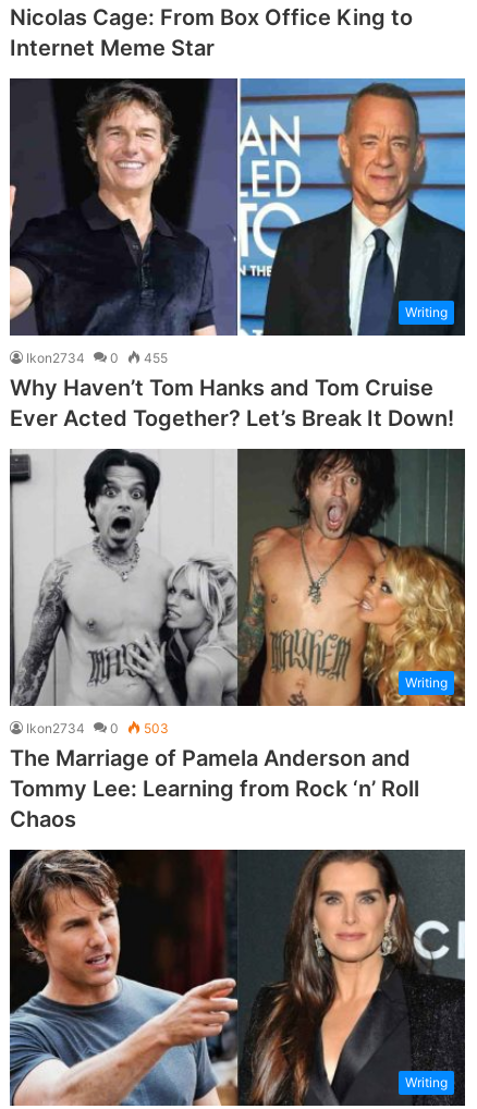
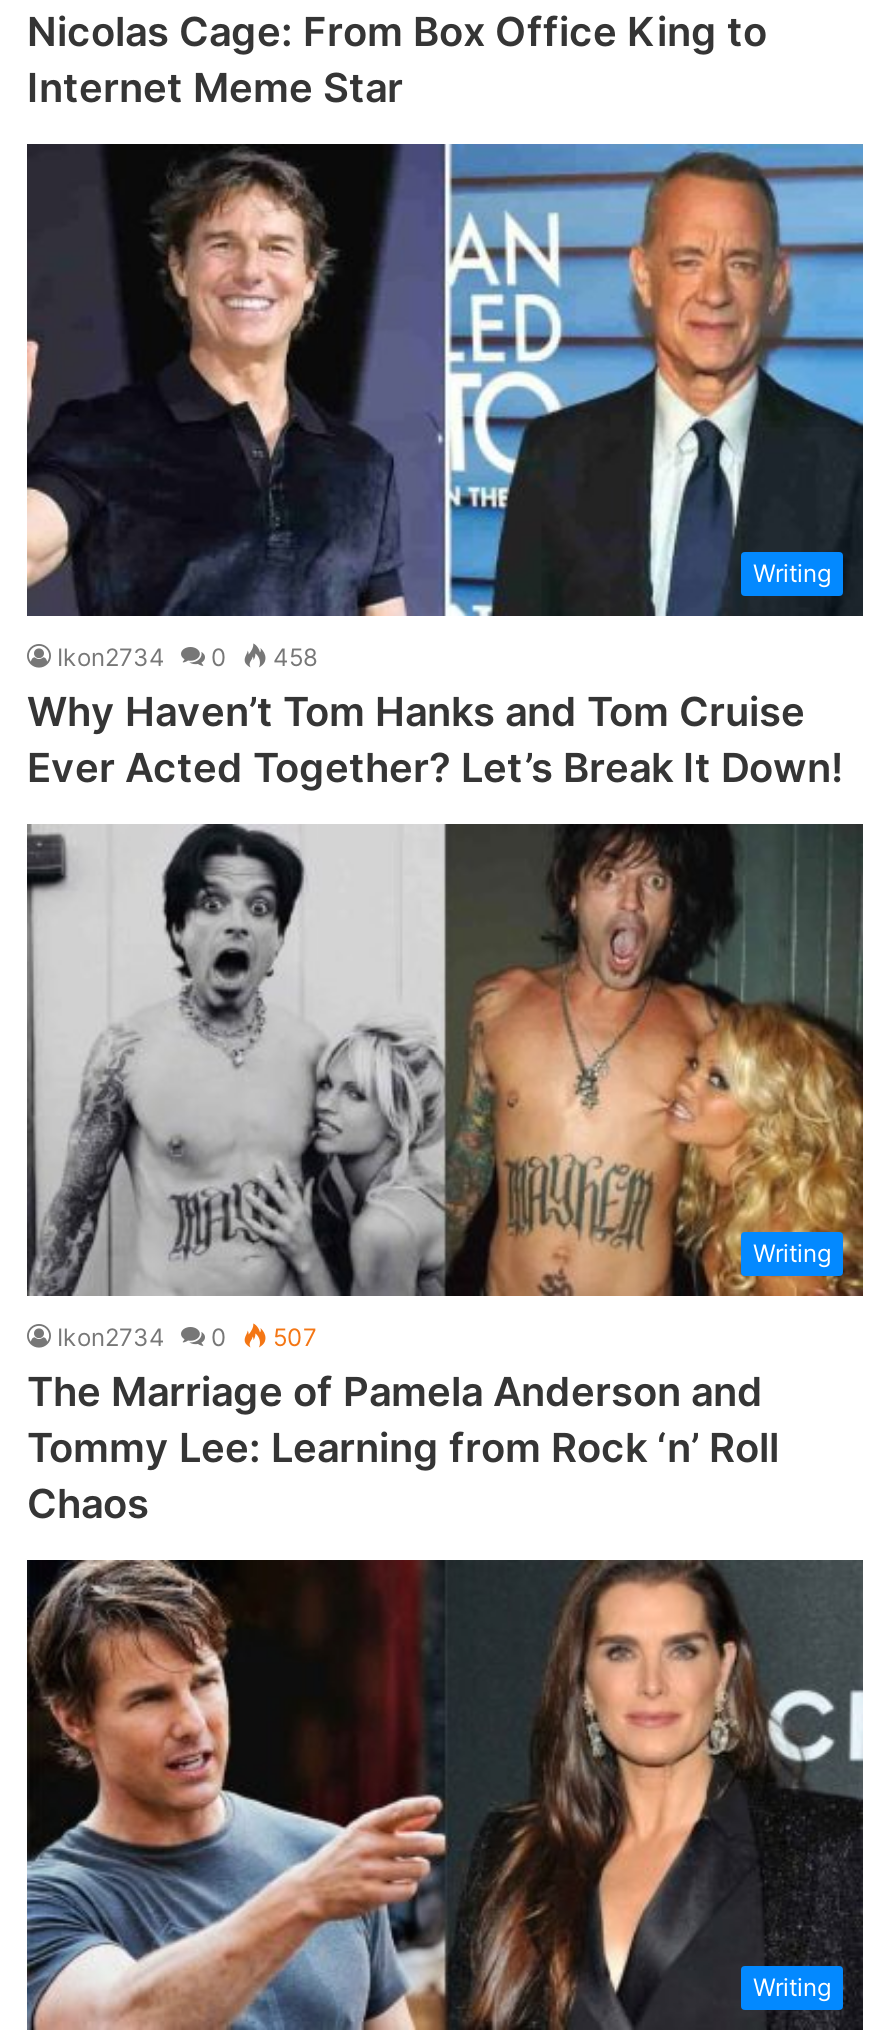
- Ikon2734 0 455
+ Ikon2734 0 458

- Ikon2734 0 503
+ Ikon2734 0 507
